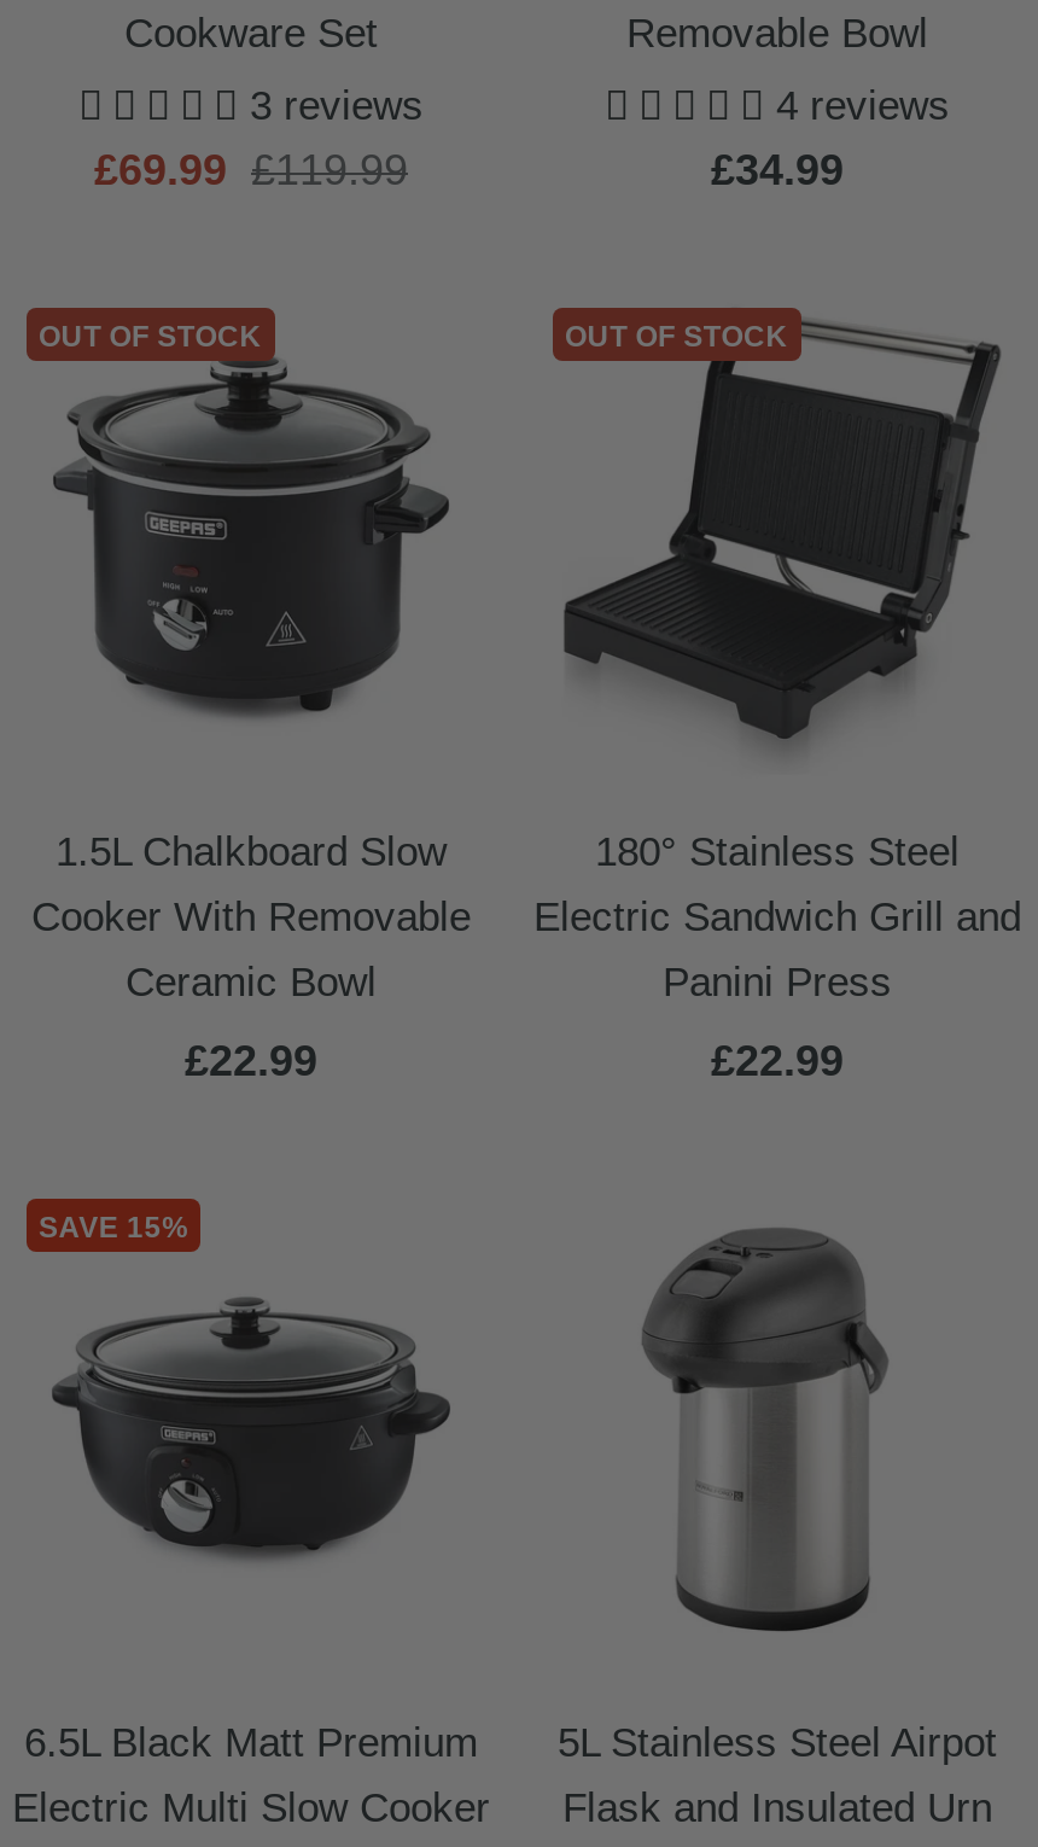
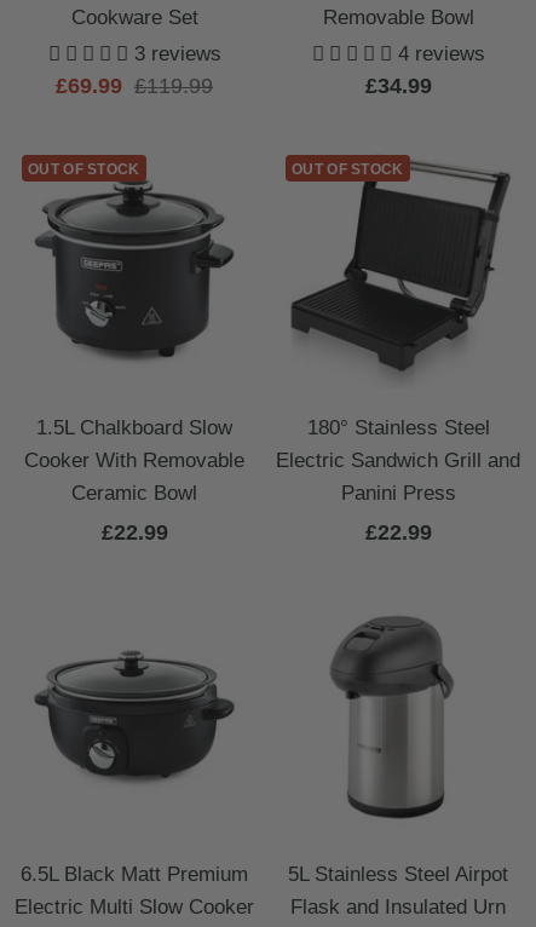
- SAVE 15%
